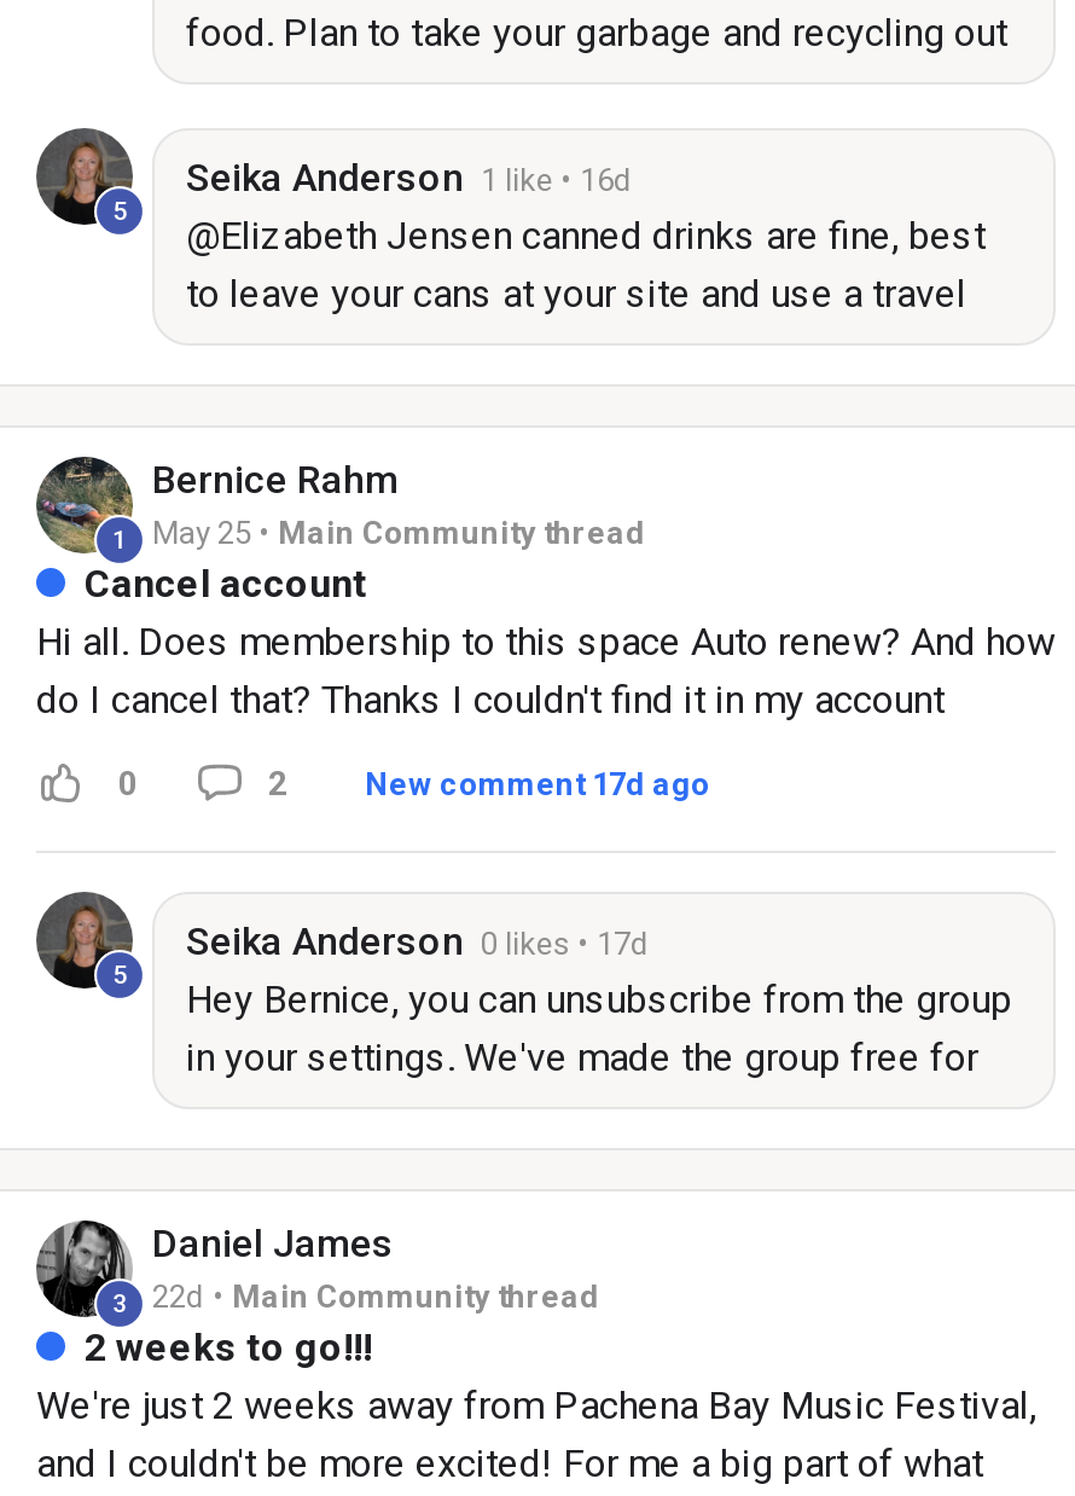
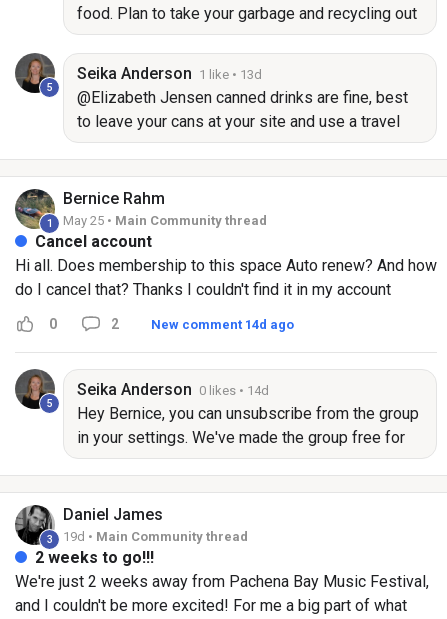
- Seika Anderson 1 like • 16d
+ Seika Anderson 1 like • 13d

- New comment 17d ago
+ New comment 14d ago

- Seika Anderson 0 likes • 17d
+ Seika Anderson 0 likes • 14d

- 22d • Main Community thread
+ 19d • Main Community thread
